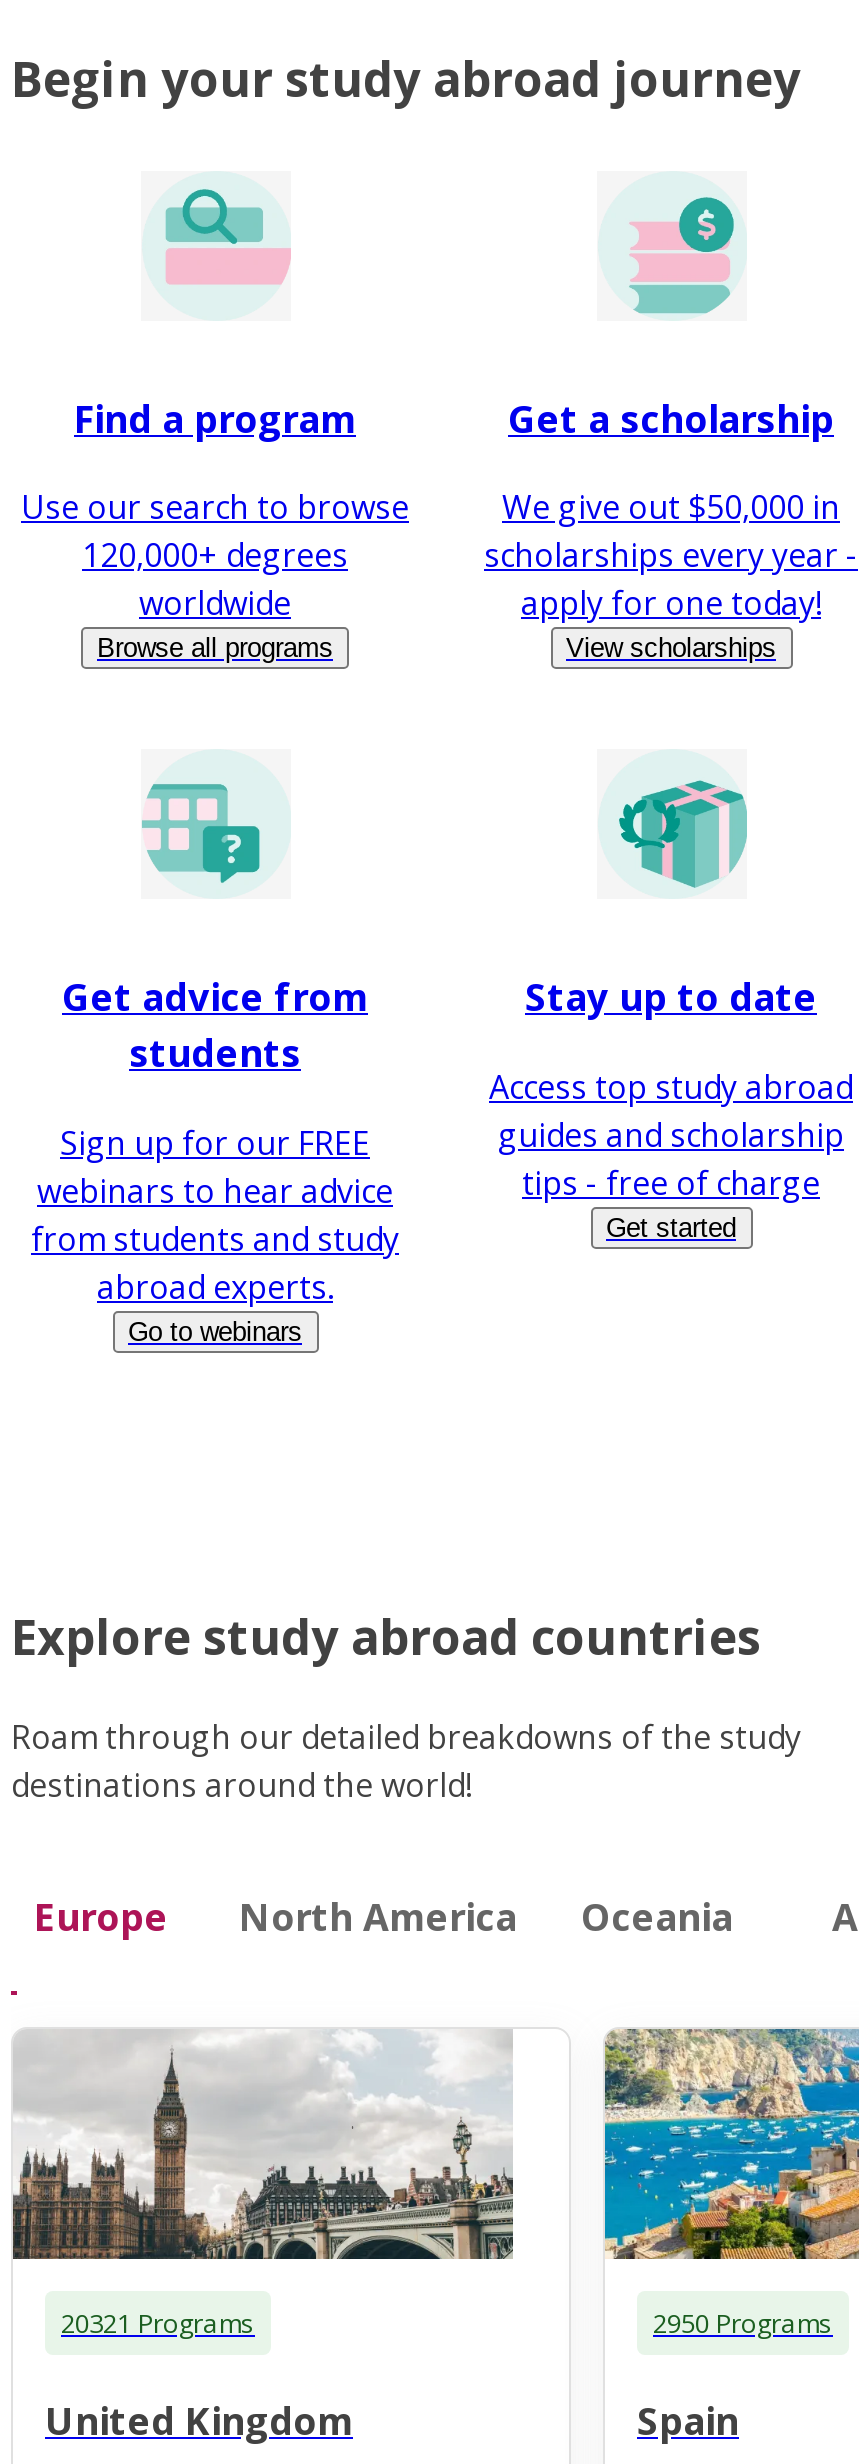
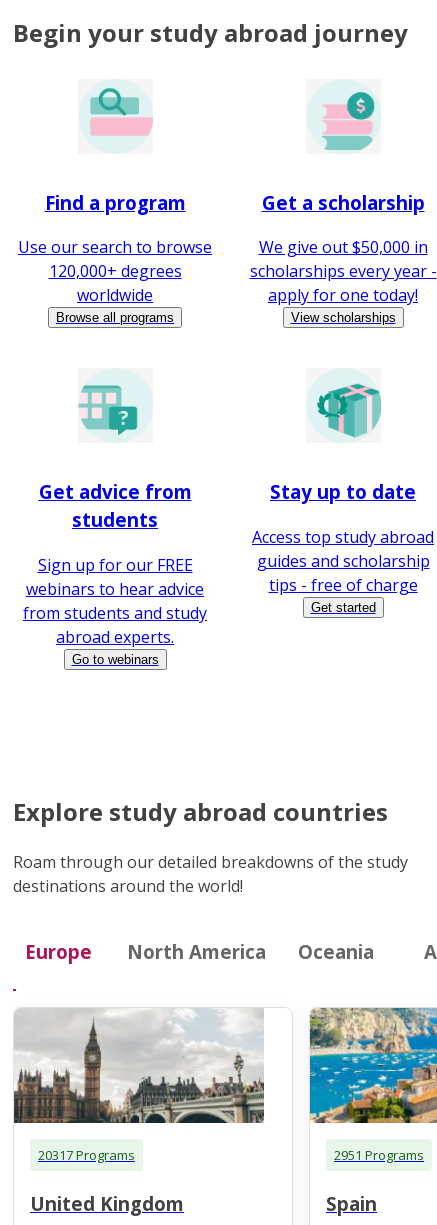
- 20321 Programs
+ 20317 Programs

- 2950 Programs
+ 2951 Programs
